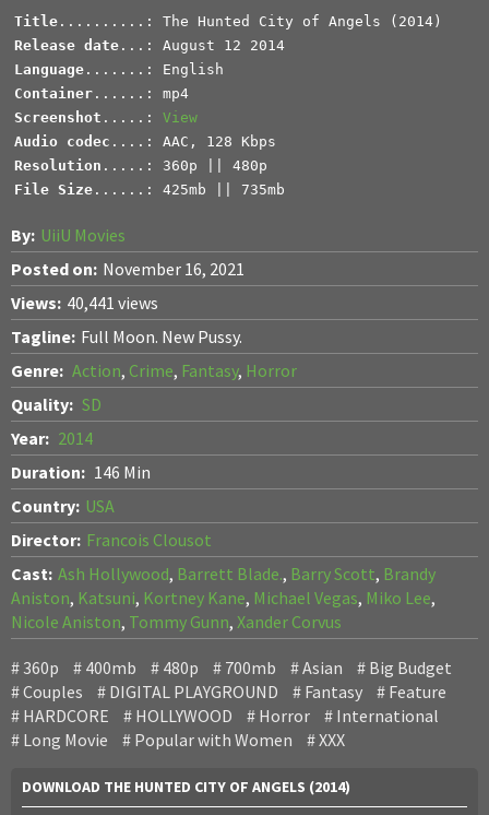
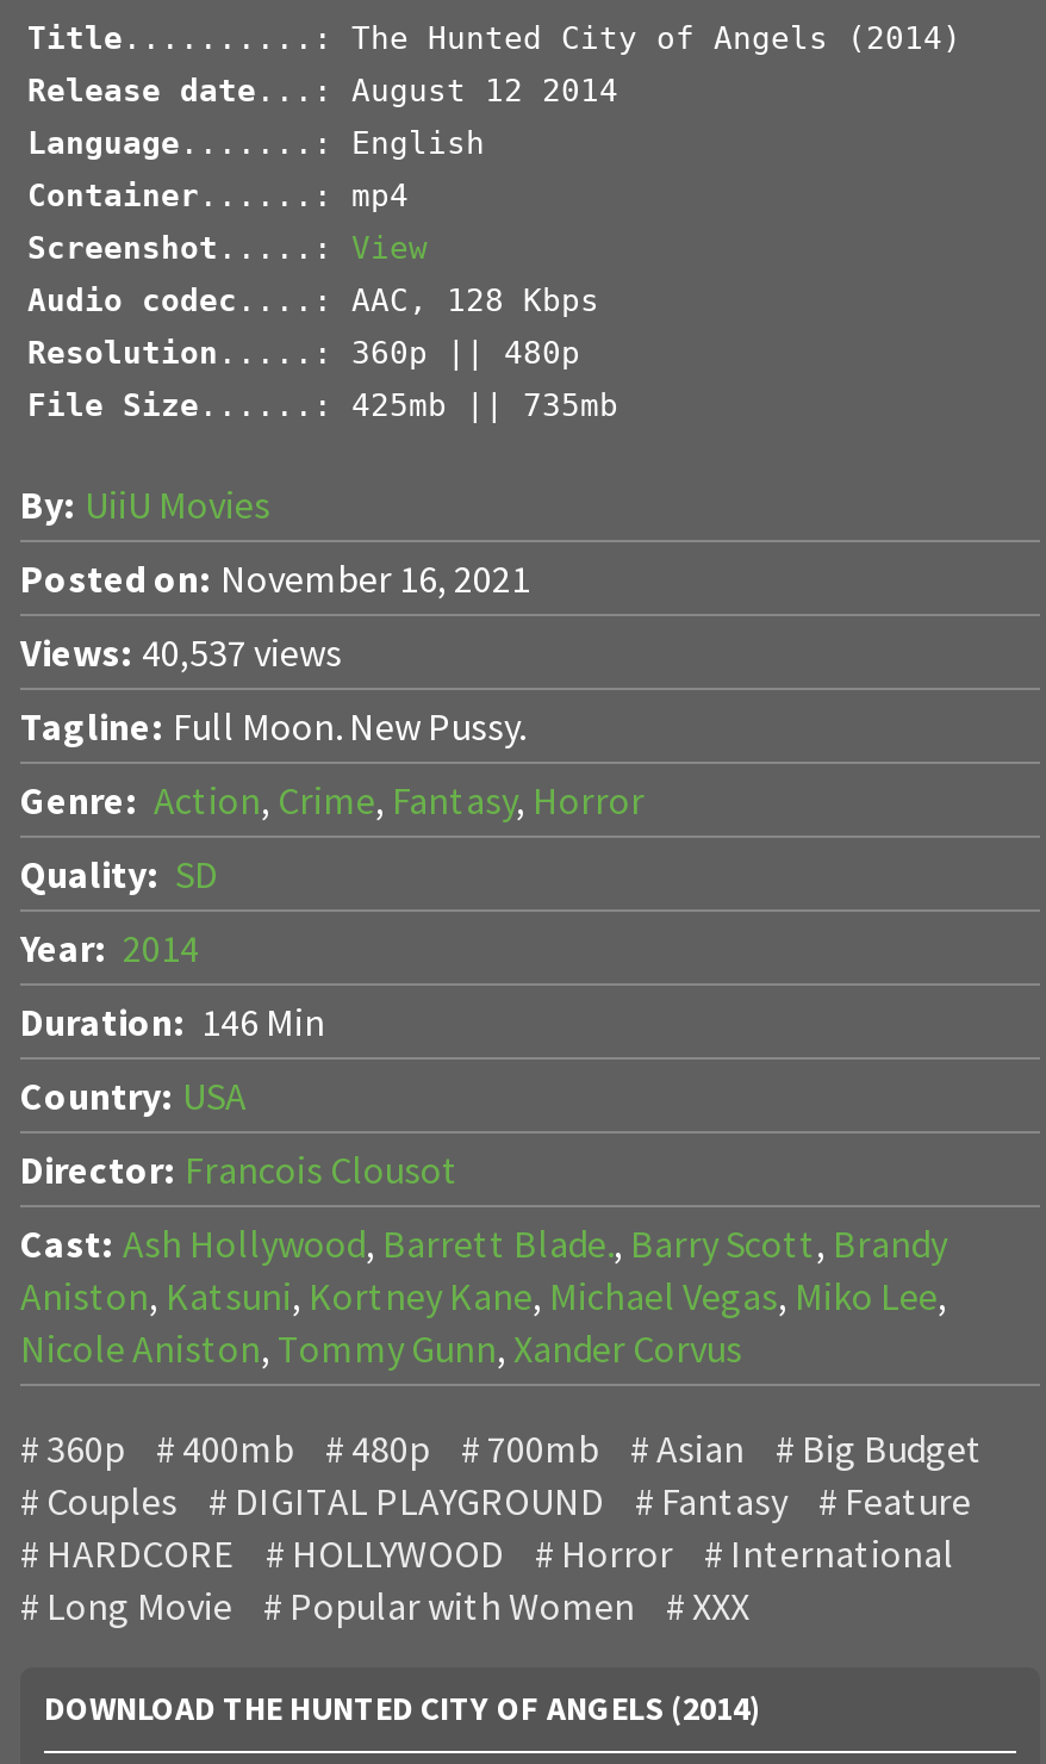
- Views: 40,441 views
+ Views: 40,537 views
